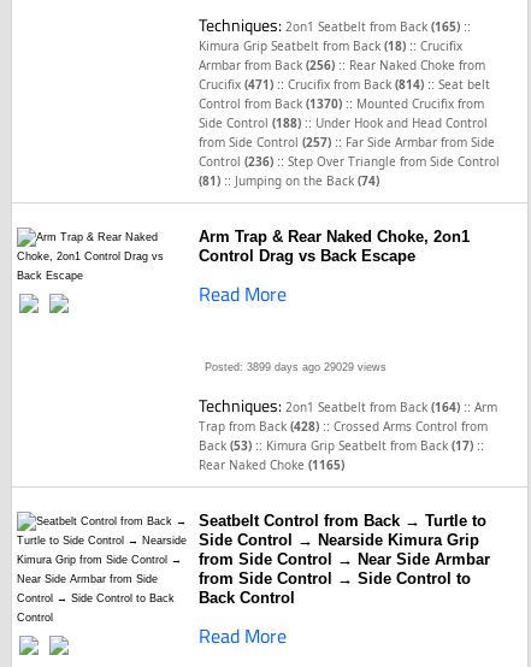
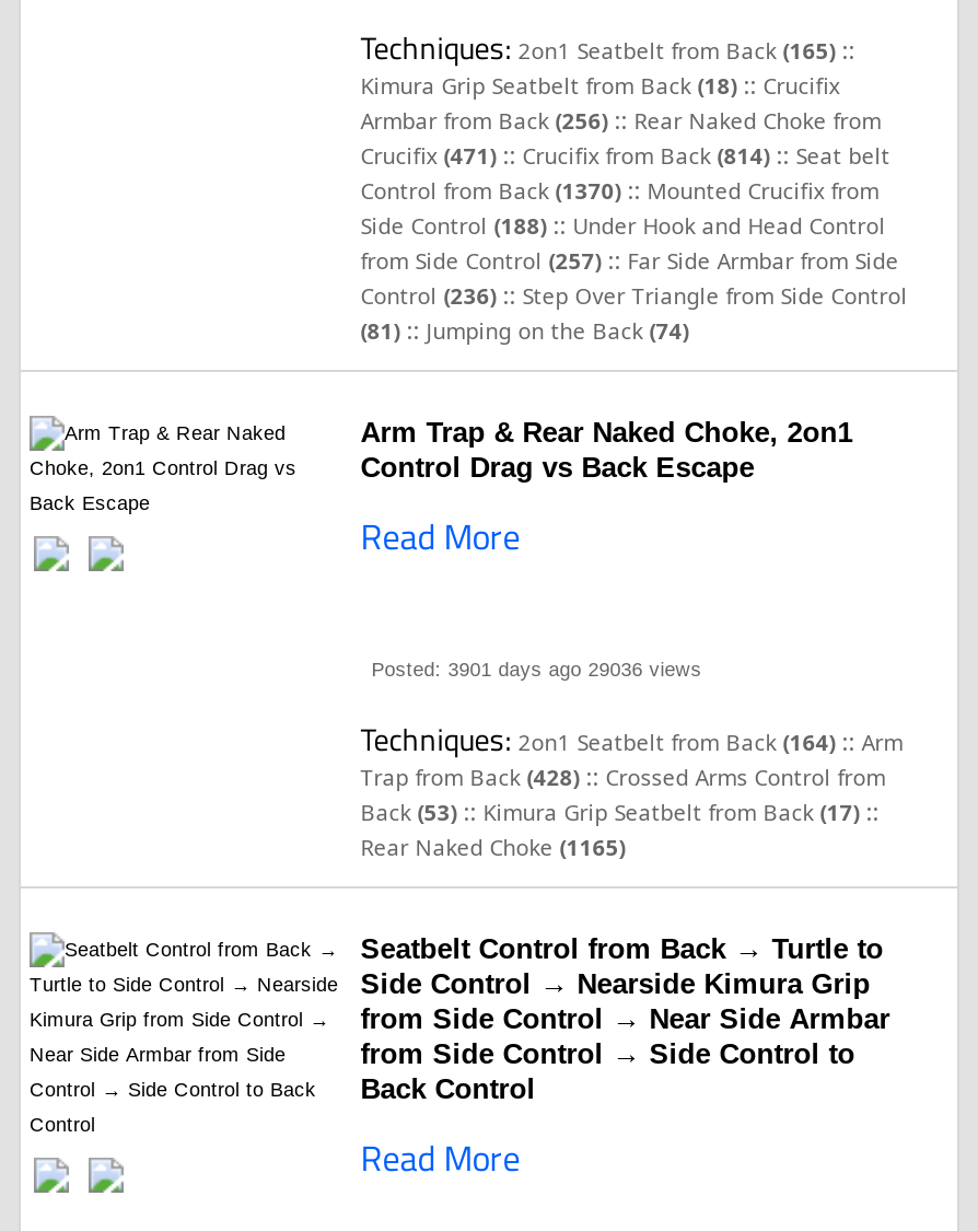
- Posted: 3899 days ago 29029 views
+ Posted: 3901 days ago 29036 views
